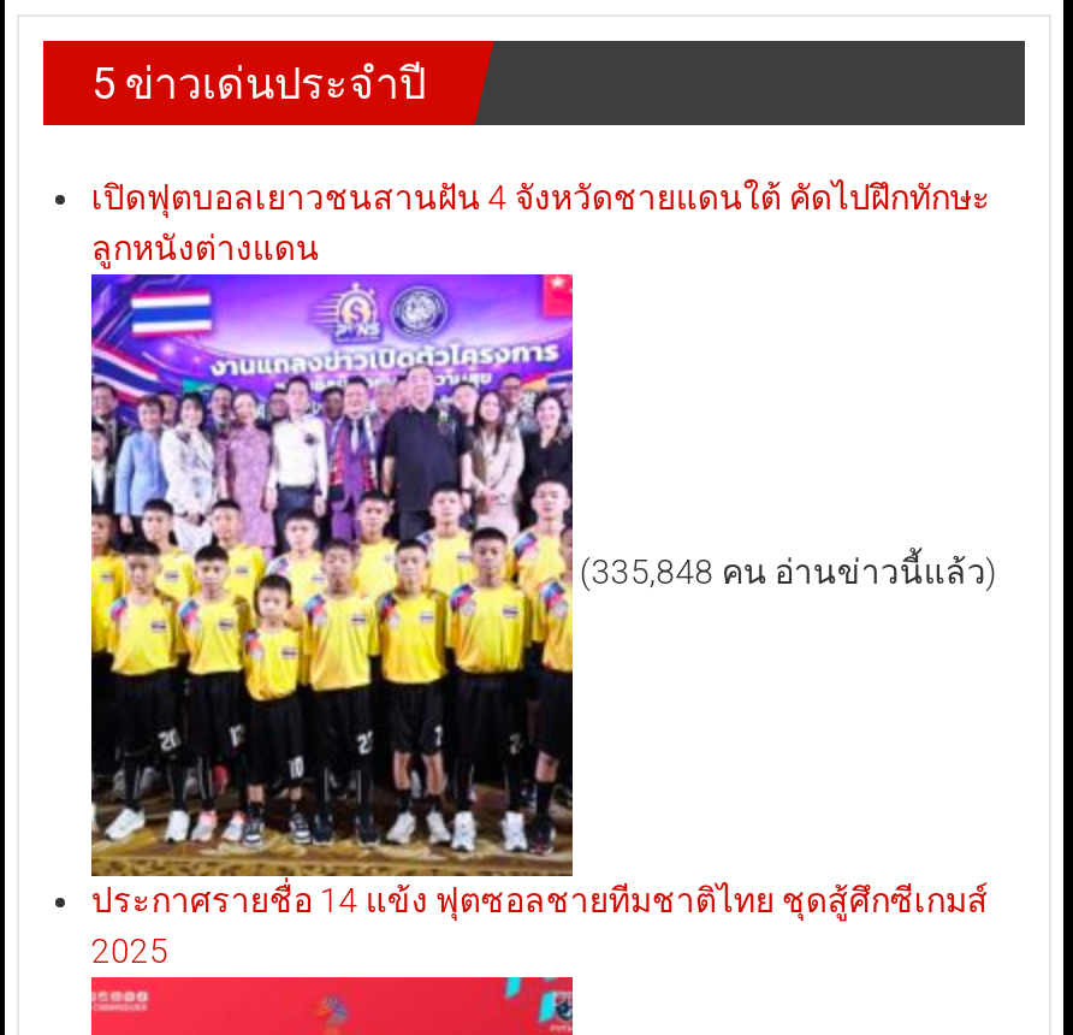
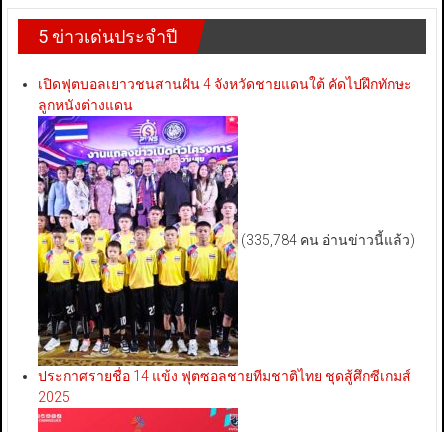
- (335,848 คน อ่านข่าวนี้แล้ว)
+ (335,784 คน อ่านข่าวนี้แล้ว)
